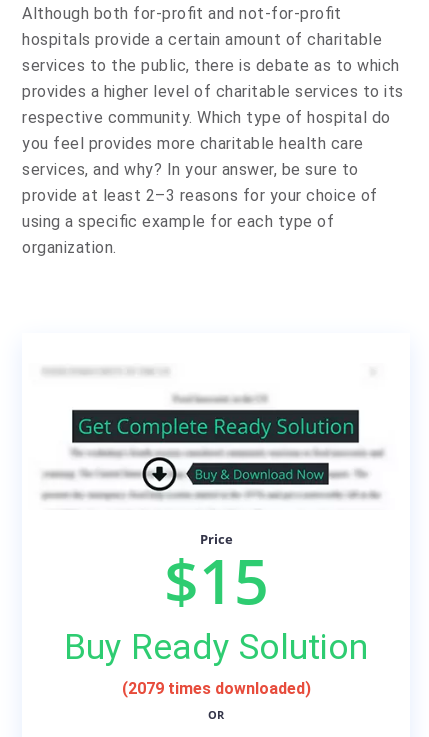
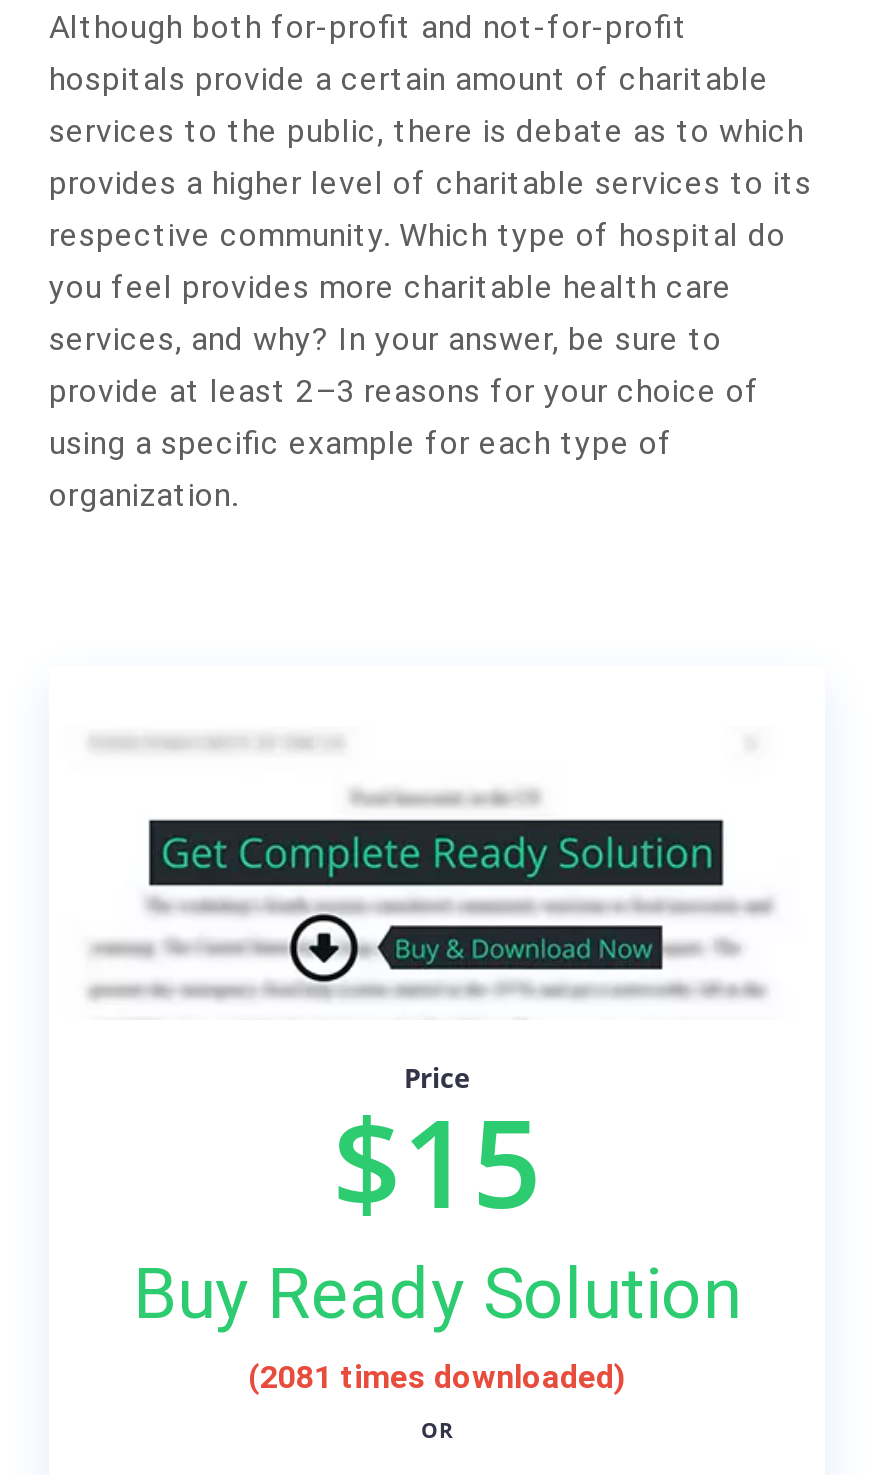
- (2079 times downloaded)
+ (2081 times downloaded)
